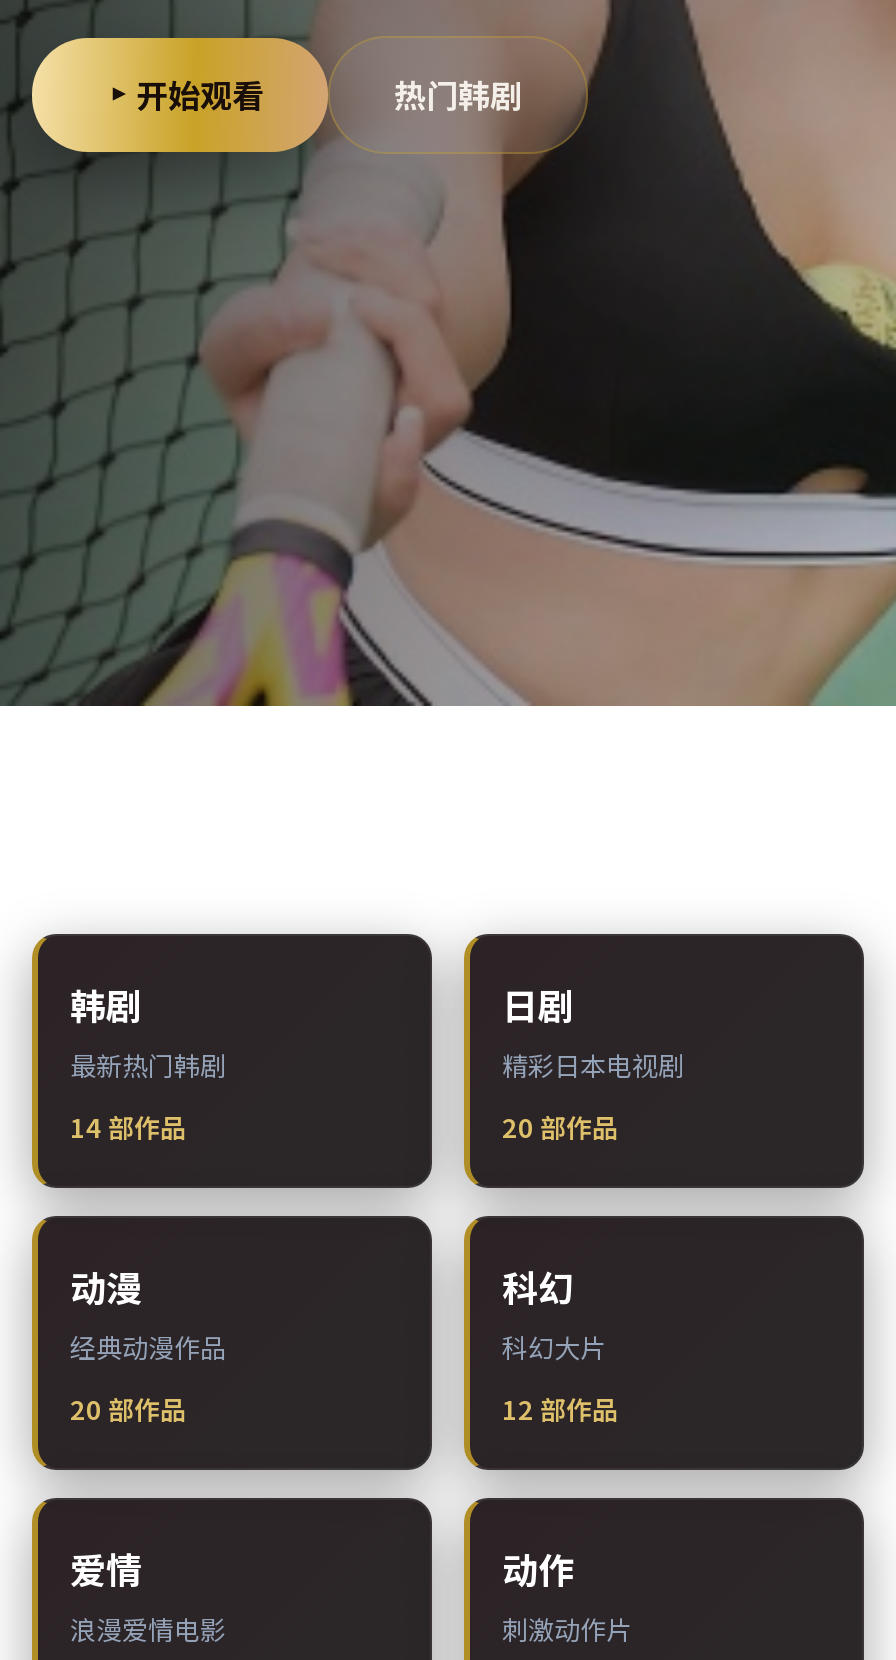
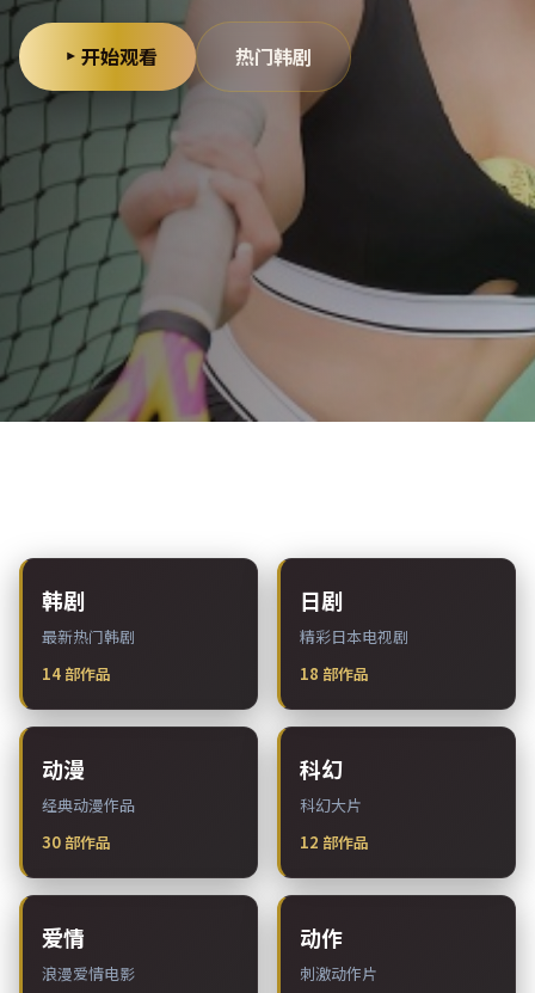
- 20部作品
+ 18部作品

- 20部作品
+ 30部作品
